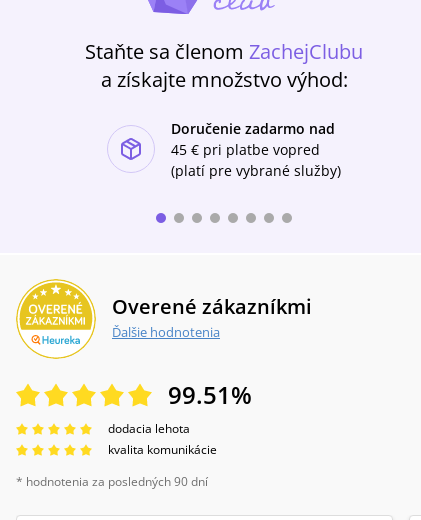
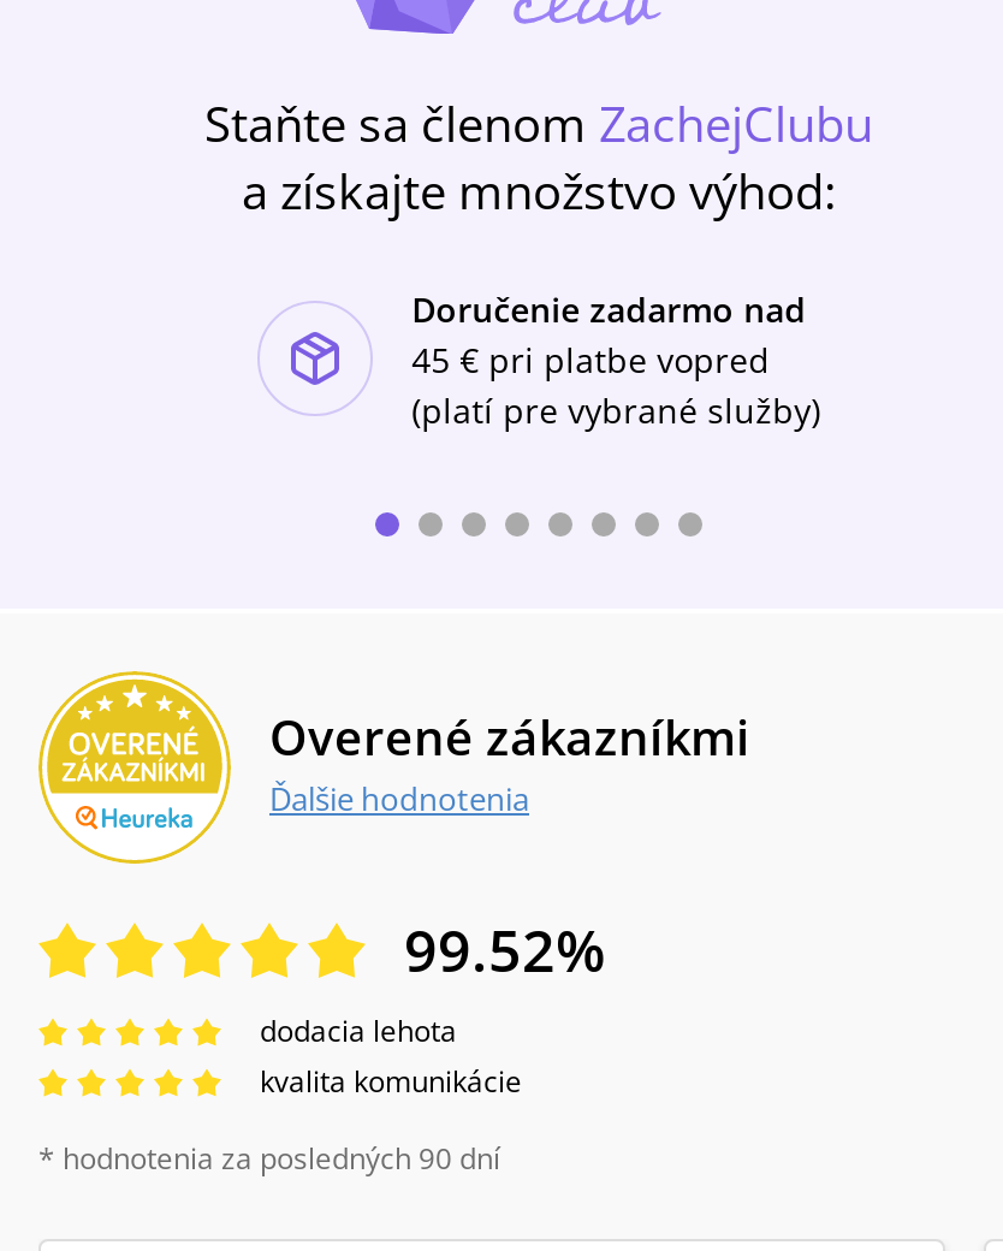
- 99.51%
+ 99.52%
